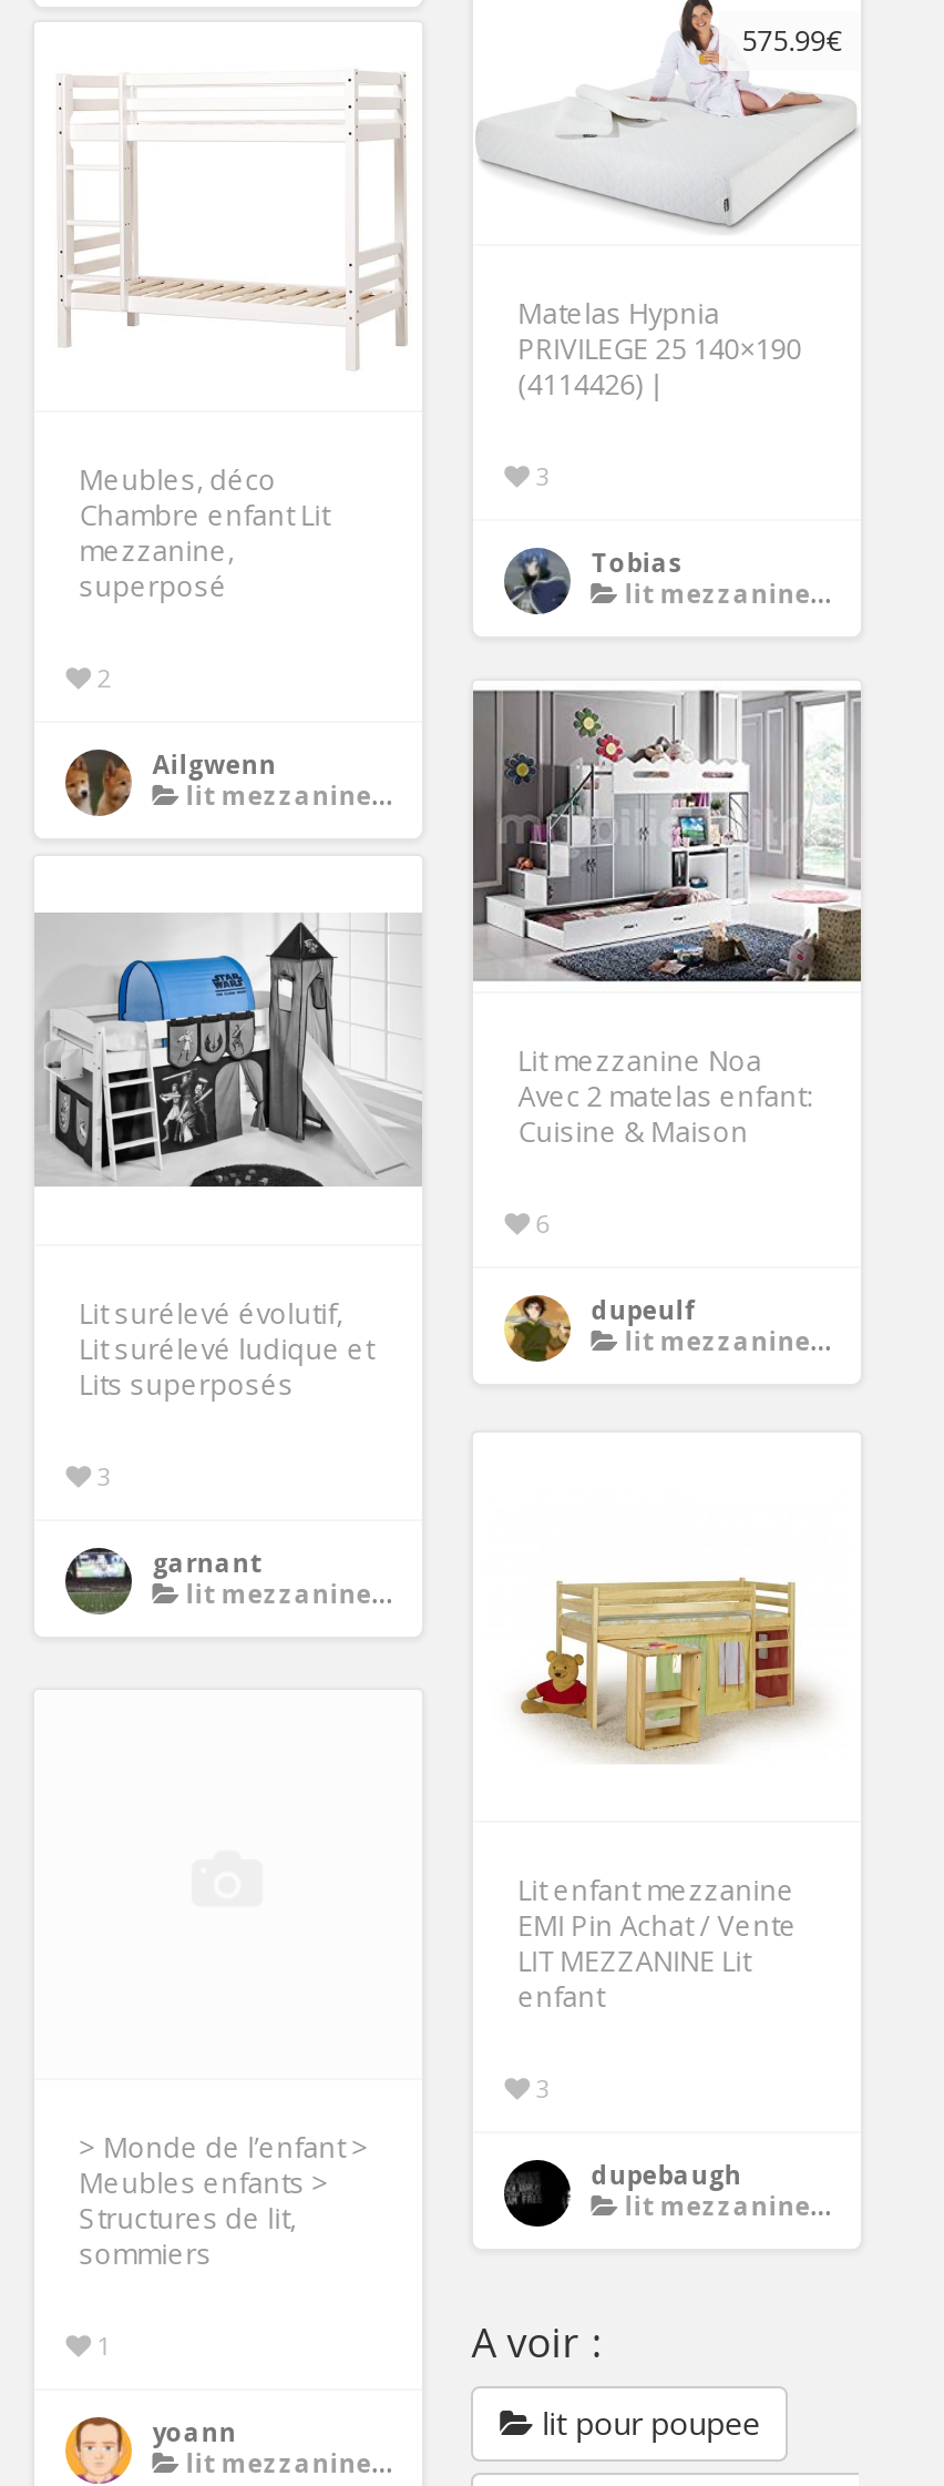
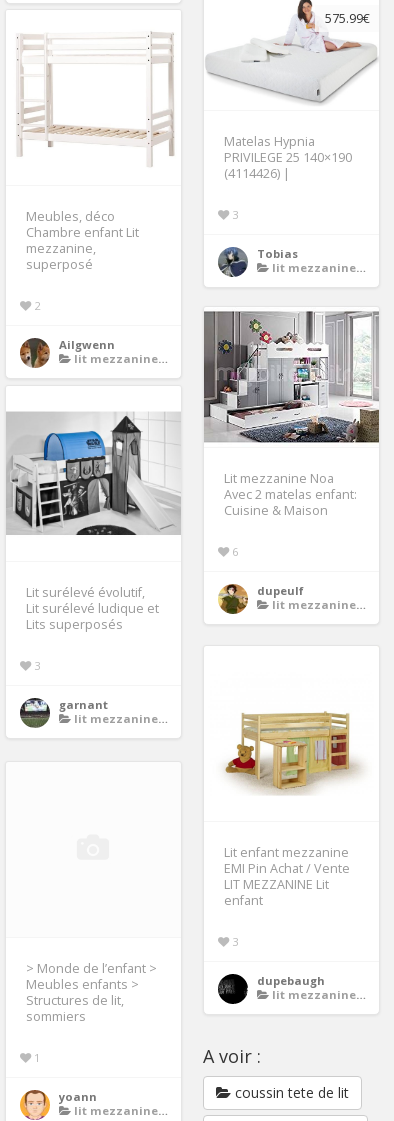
- lit pour poupee
+ coussin tete de lit
